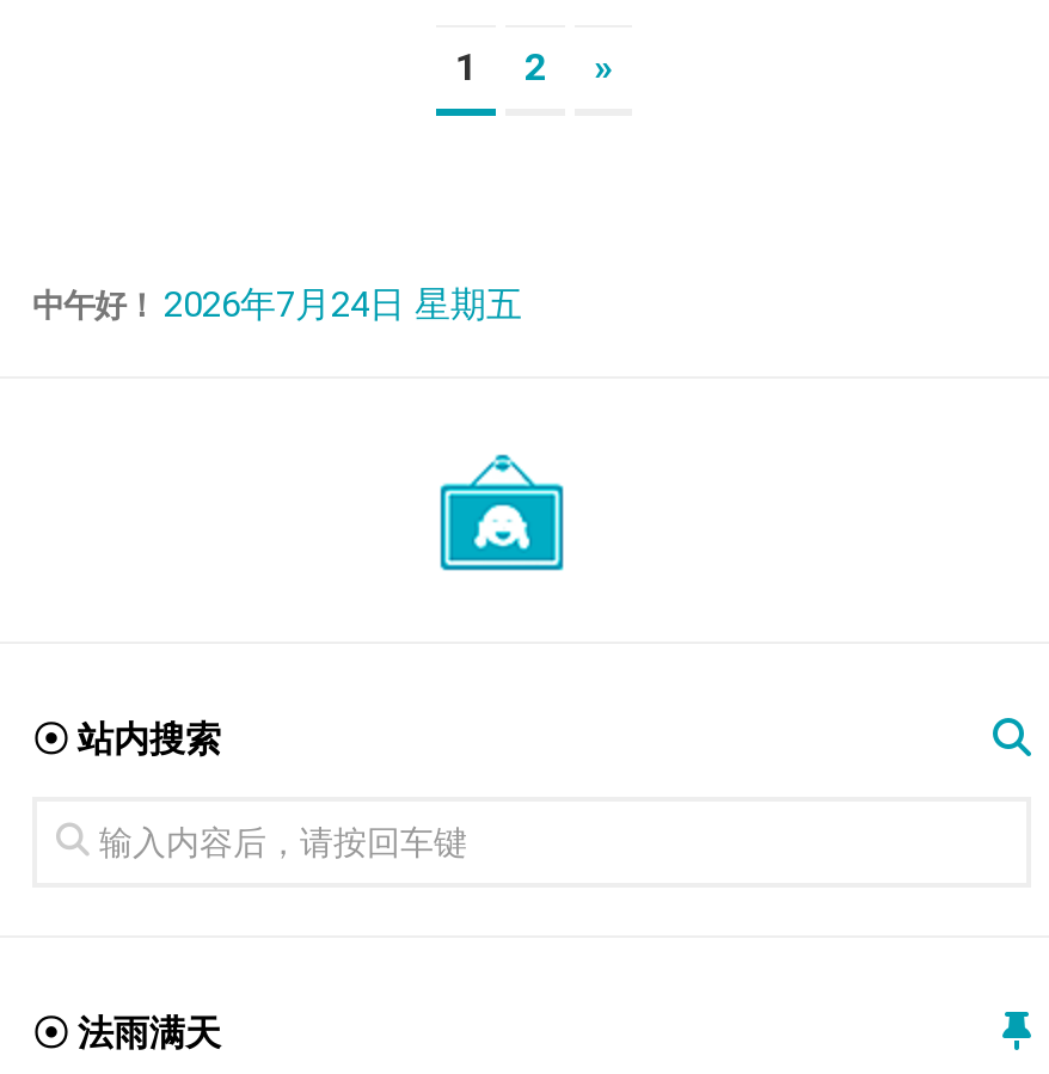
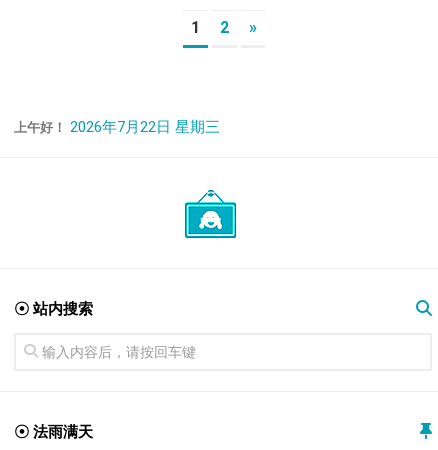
- 中午好！2026年7月24日 星期五
+ 上午好！ 2026年7月22日 星期三
